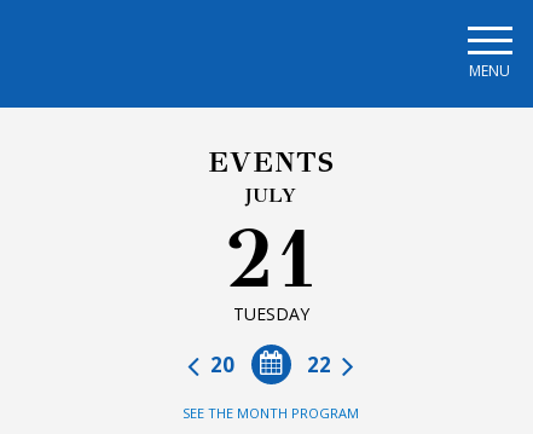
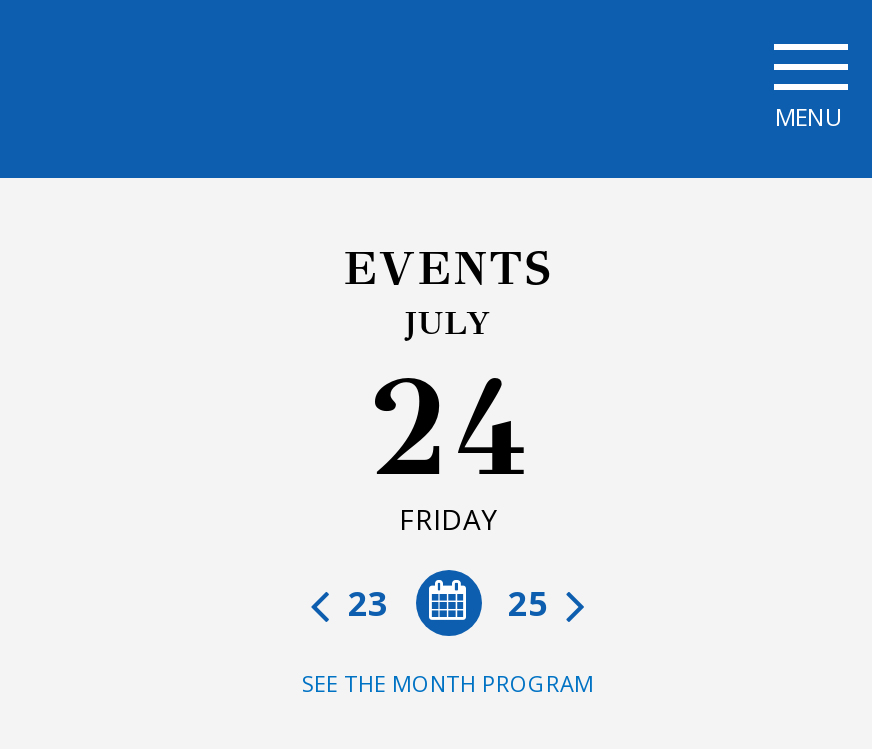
- 21
- TUESDAY
+ 24
+ FRIDAY

- 22
- 20
+ 25
+ 23
